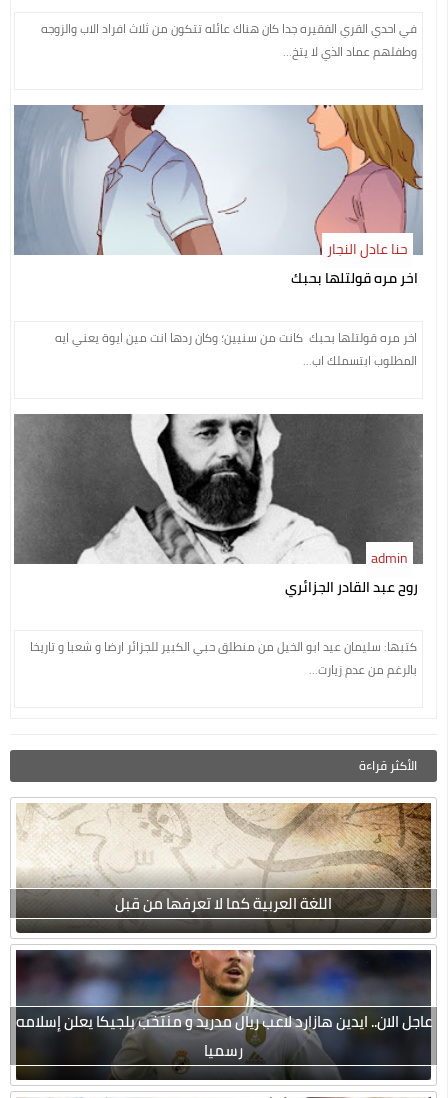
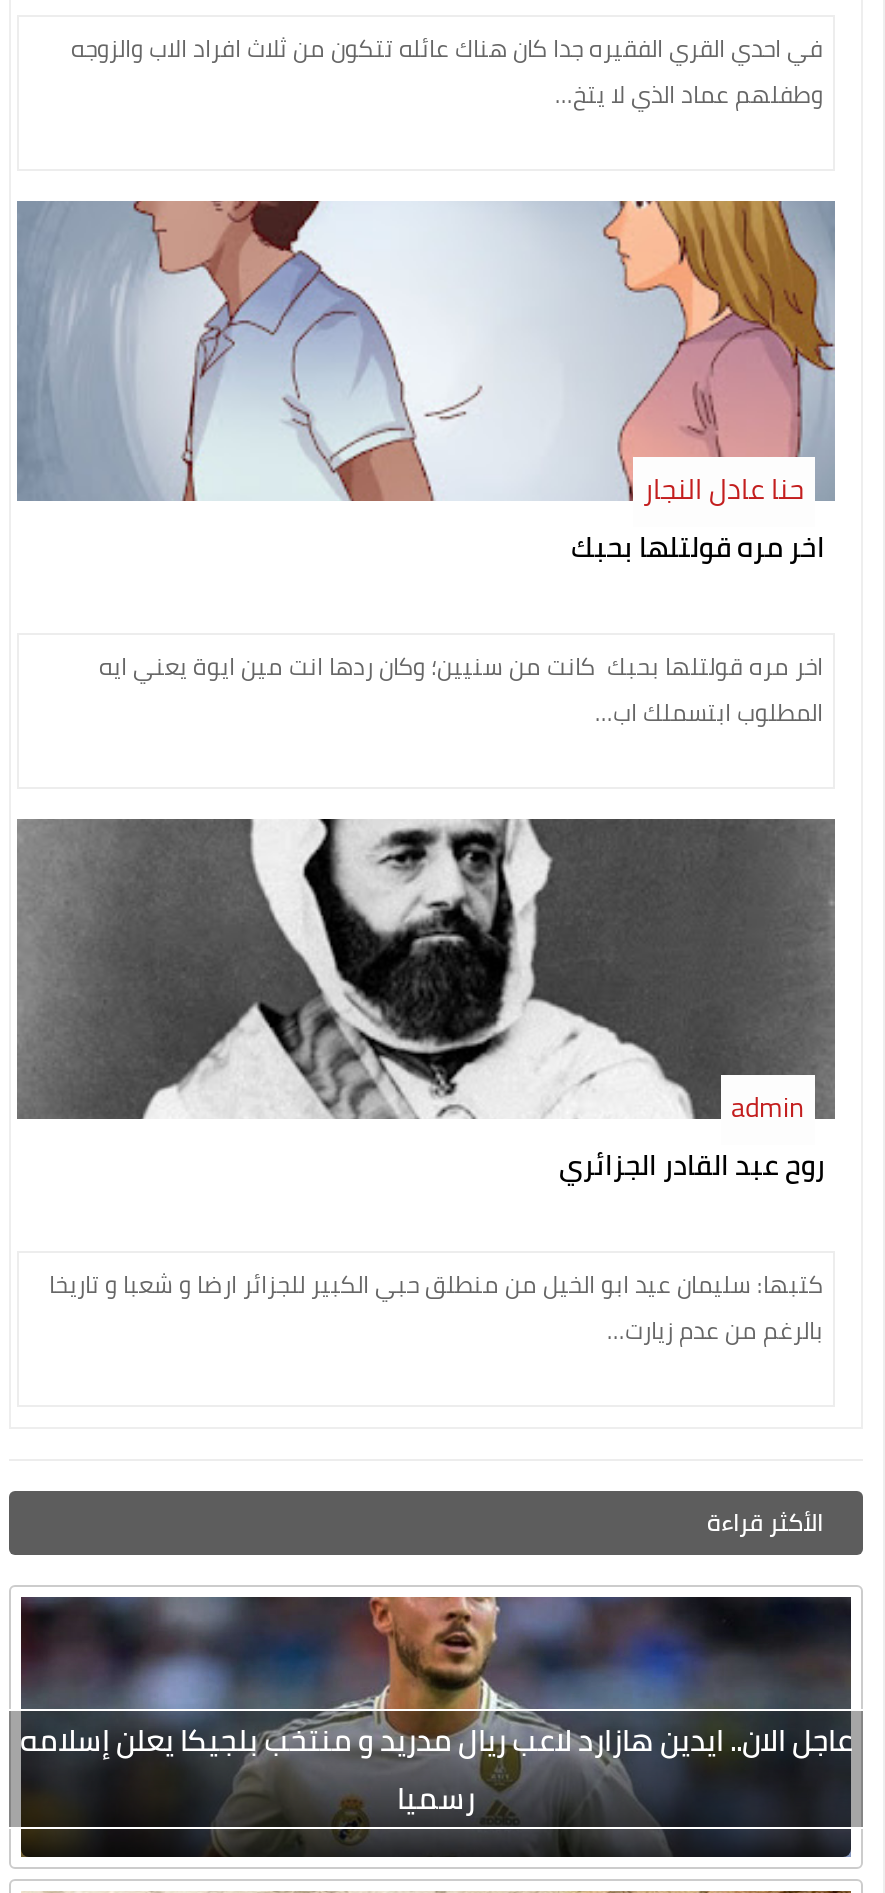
- [image]
- اللغة العربية كما لا تعرفها من قبل
